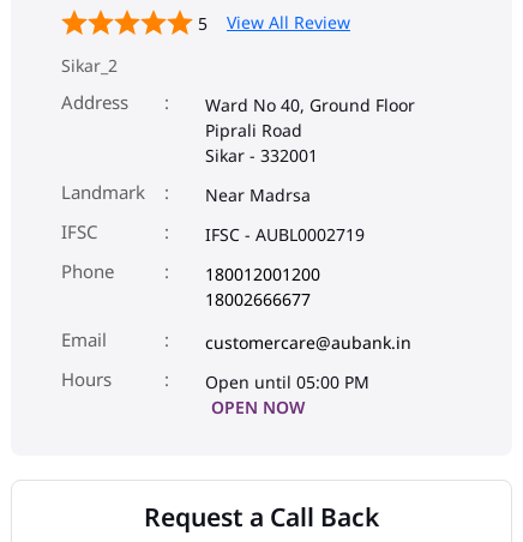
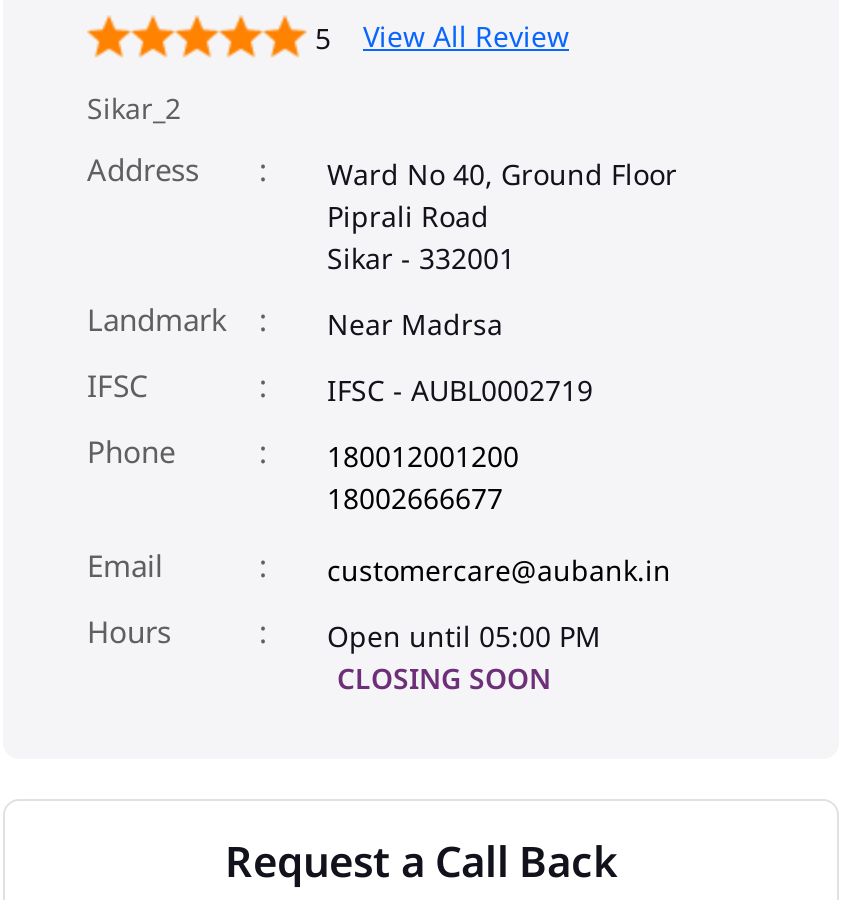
- OPEN NOW
+ CLOSING SOON
